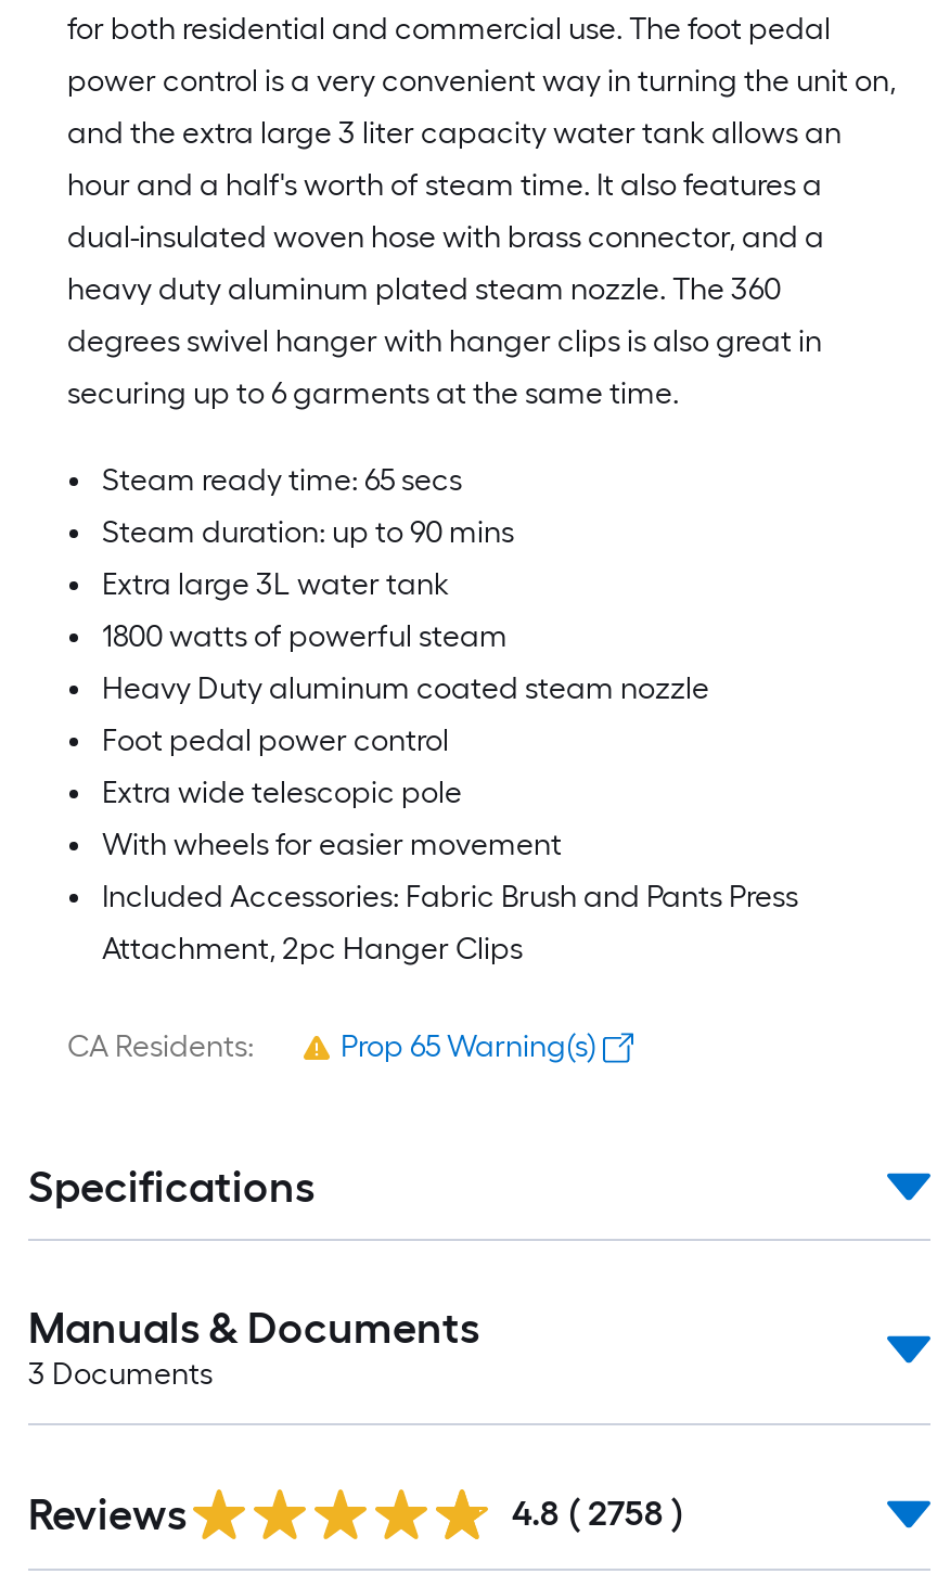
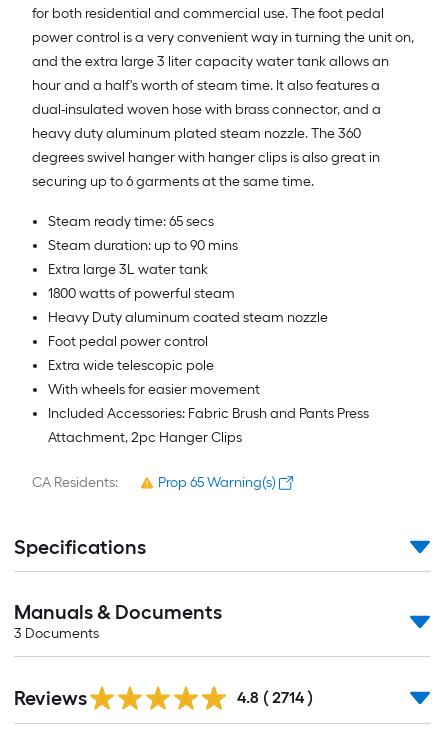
- 4.8 ( 2758 )
+ 4.8 ( 2714 )
